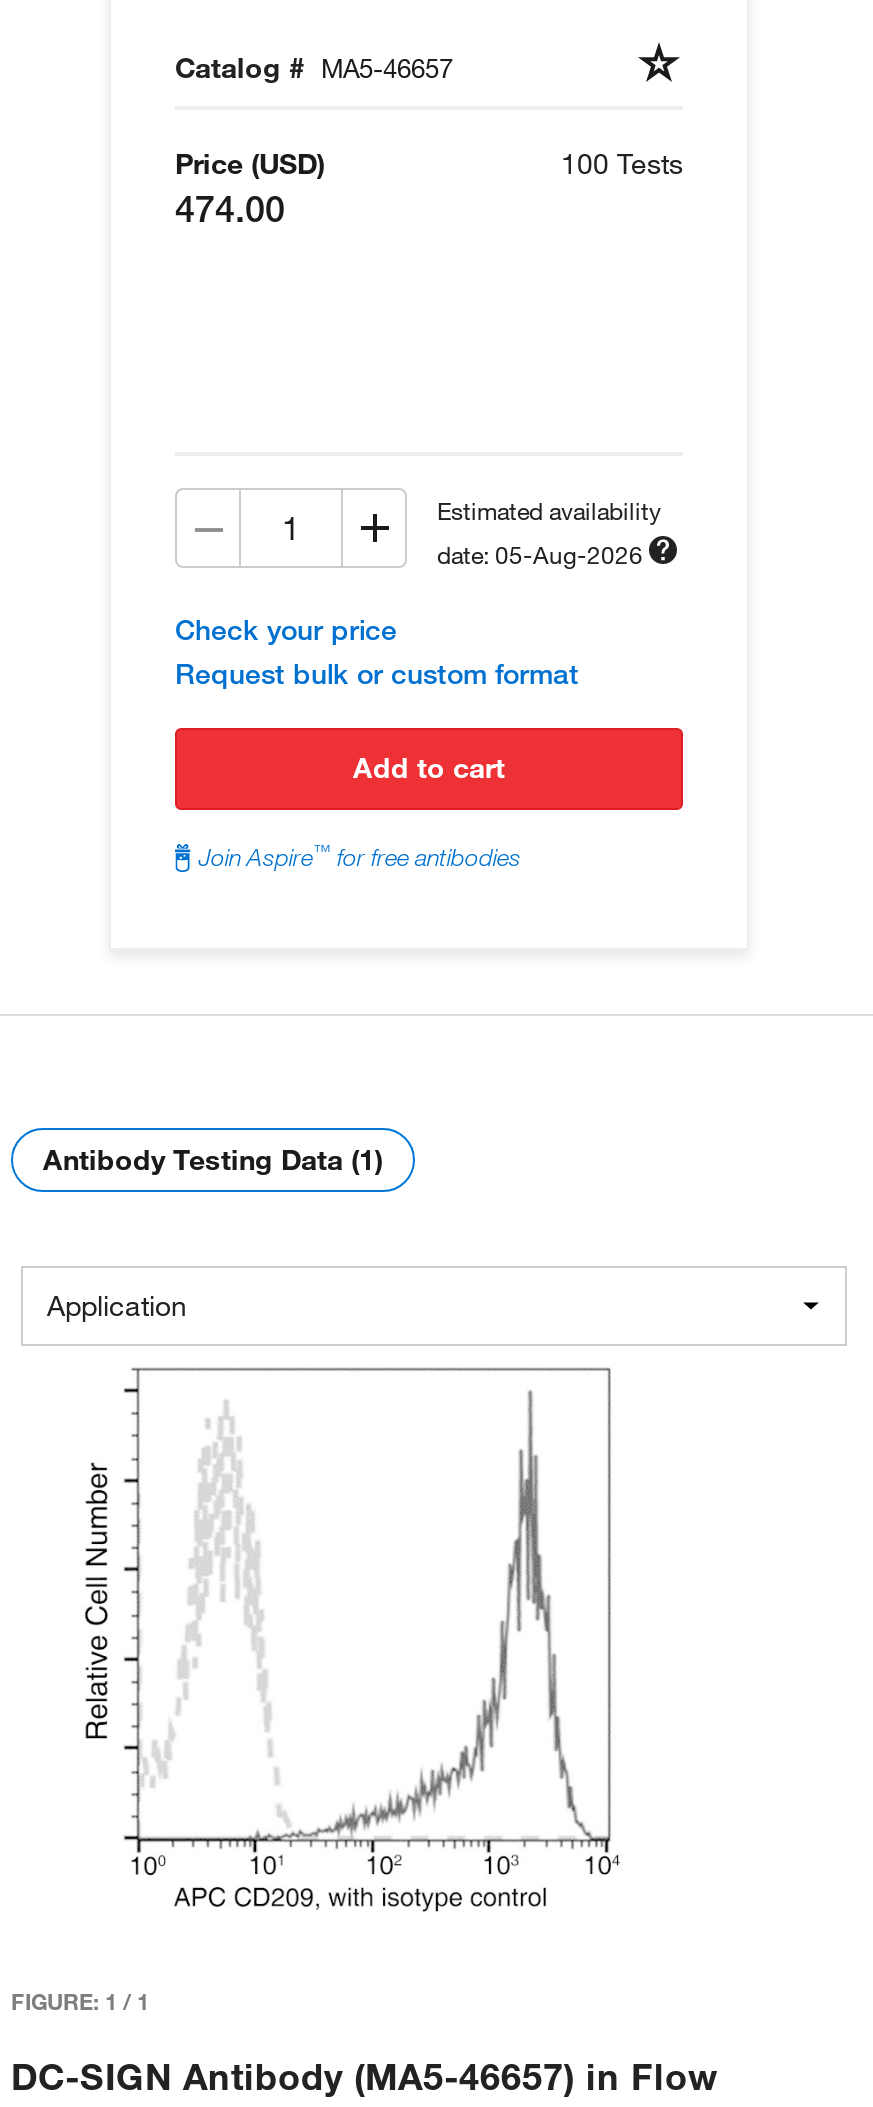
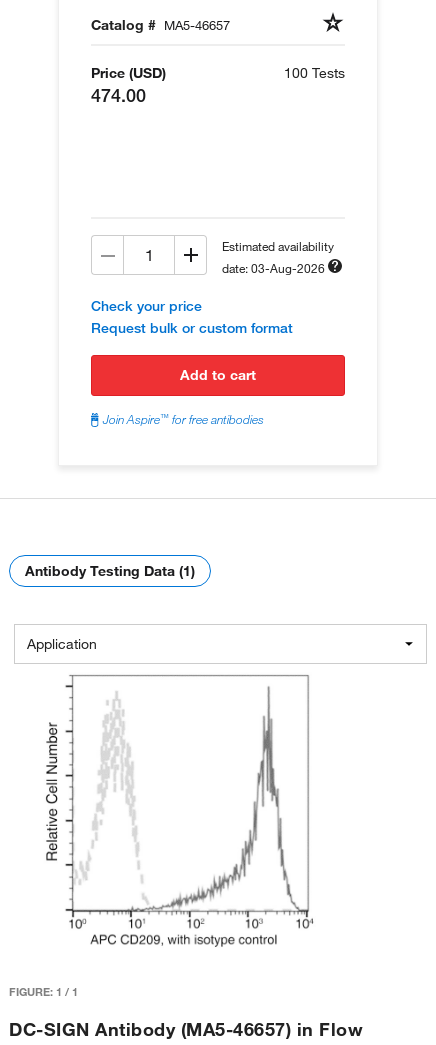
- date: 05-Aug-2026
+ date: 03-Aug-2026
